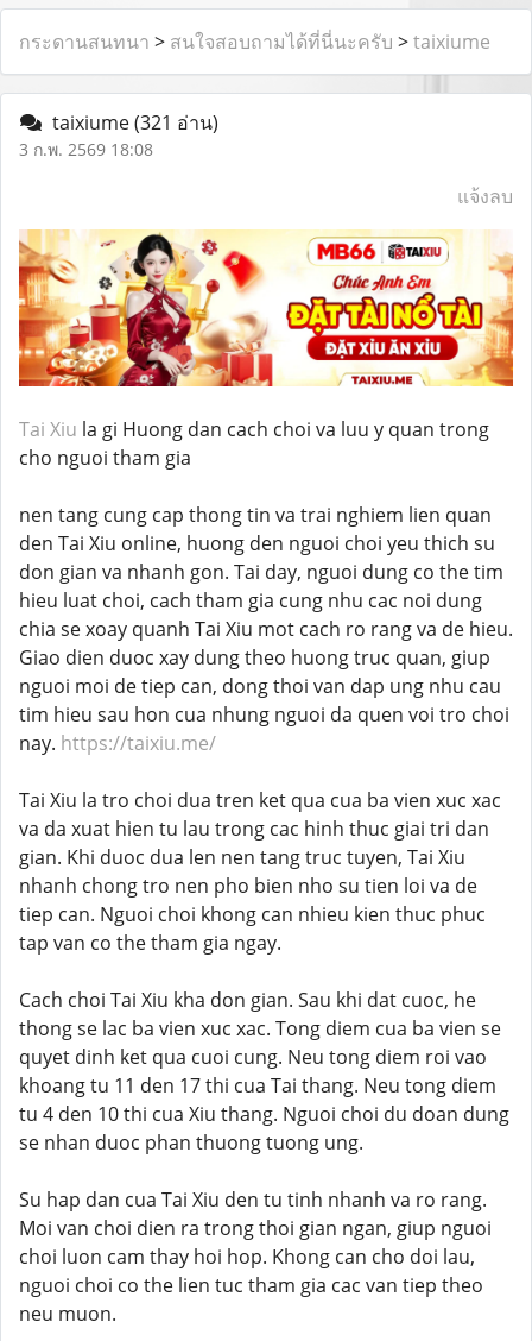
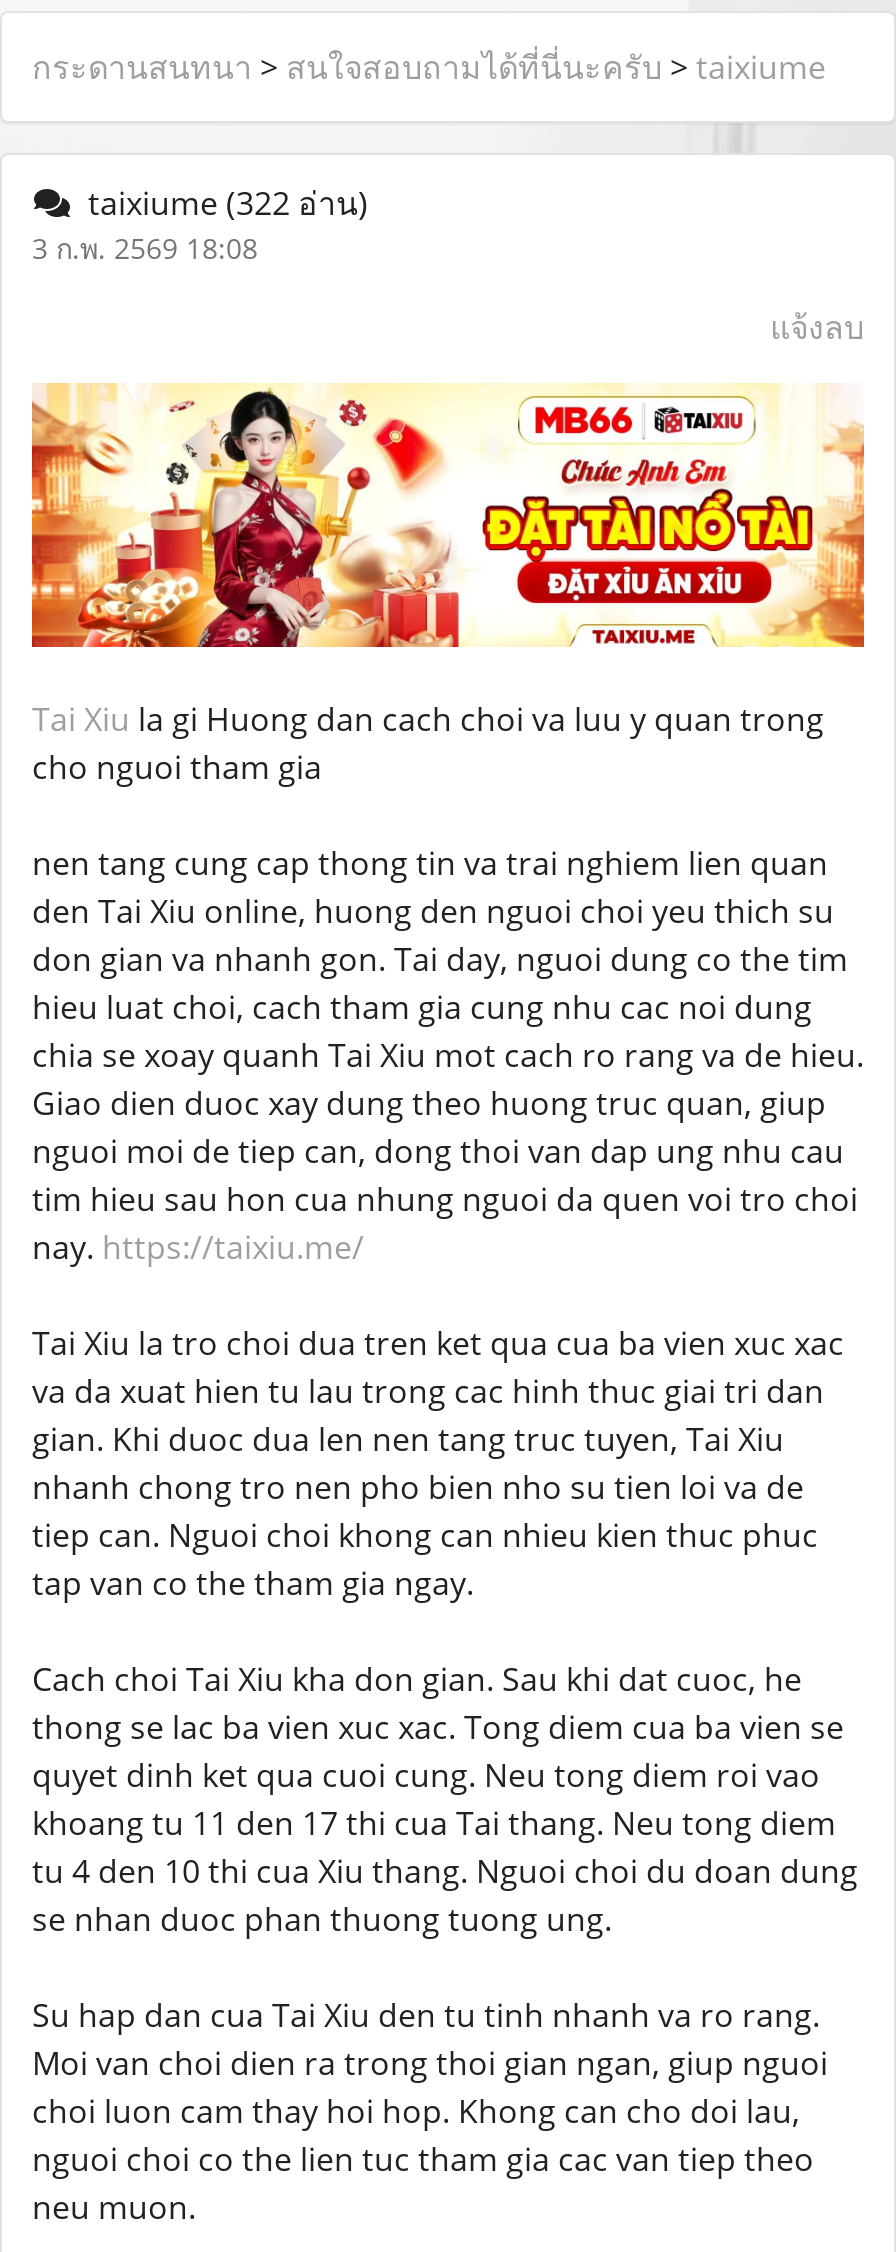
- taixiume (321 อ่าน)
+ taixiume (322 อ่าน)
